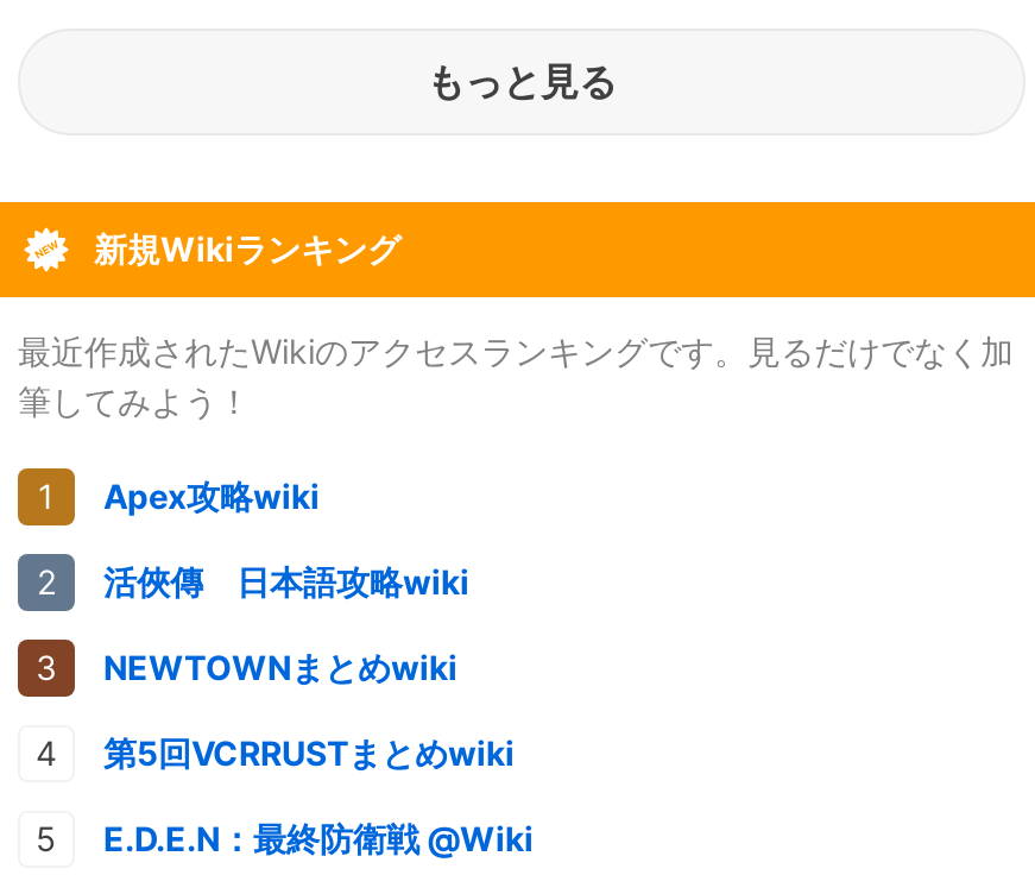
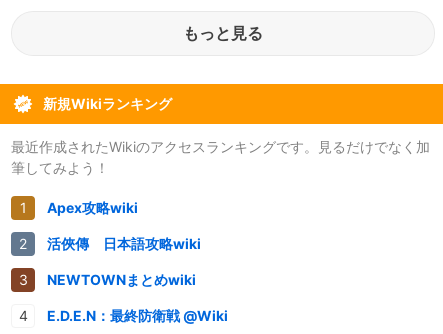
- 第5回VCRRUSTまとめwiki
